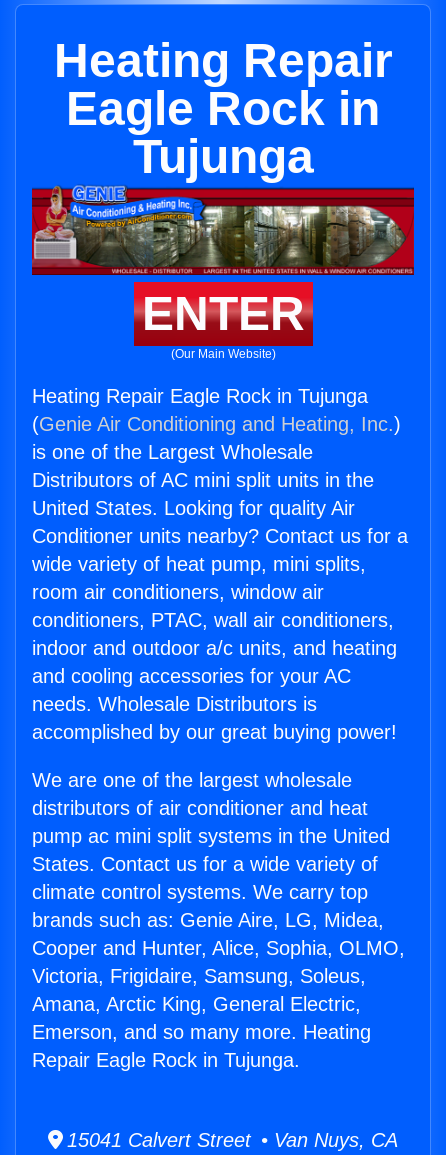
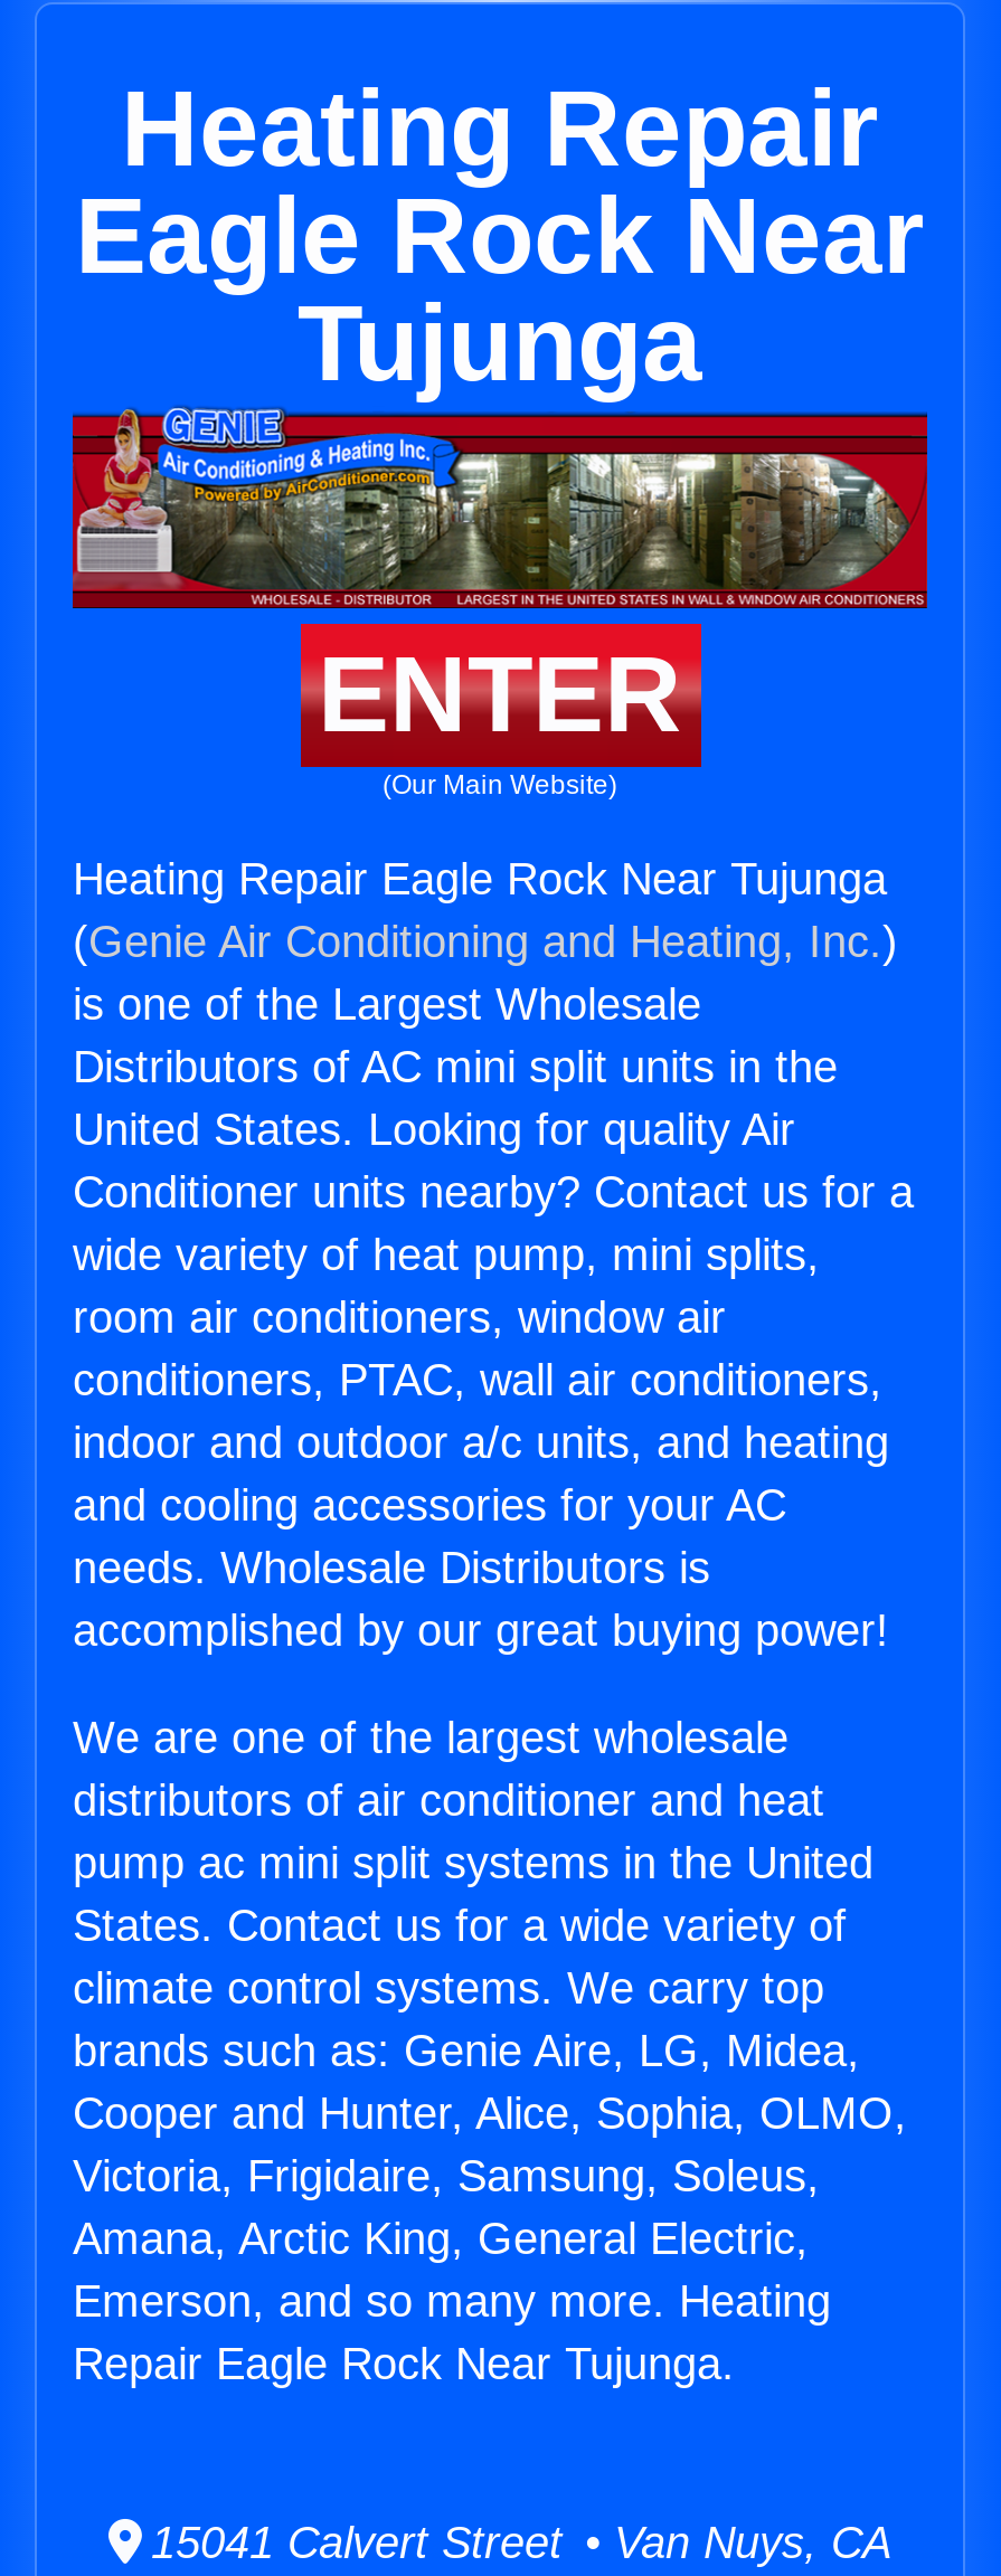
- Eagle Rock in
+ Eagle Rock Near

- Heating Repair Eagle Rock in Tujunga
+ Heating Repair Eagle Rock Near Tujunga

- Repair Eagle Rock in Tujunga.
+ Repair Eagle Rock Near Tujunga.
